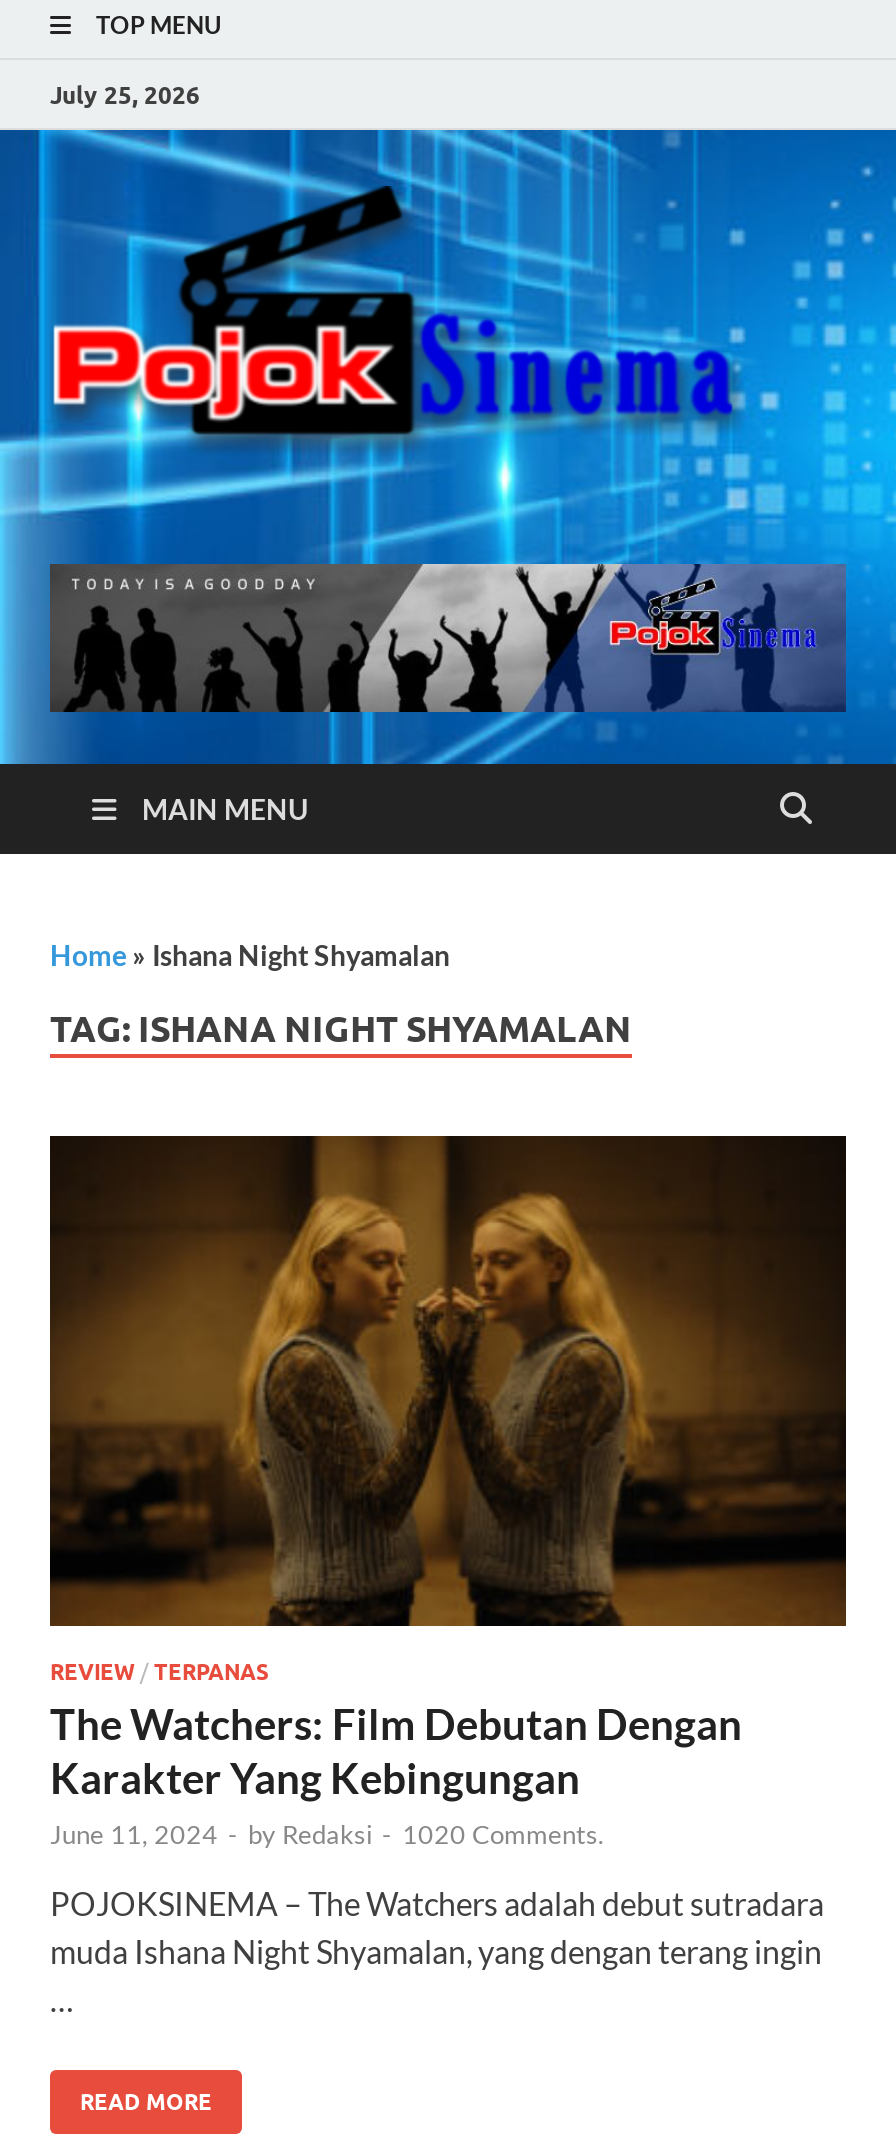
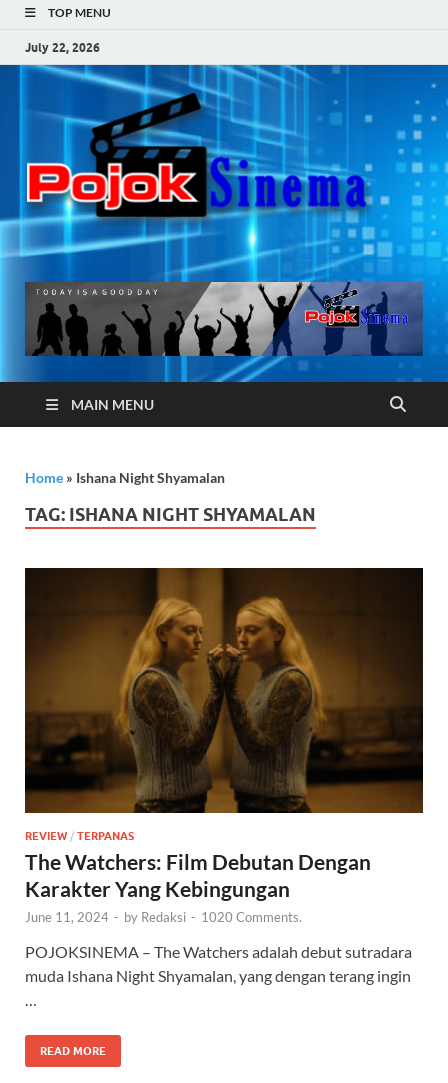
- July 25, 2026
+ July 22, 2026
